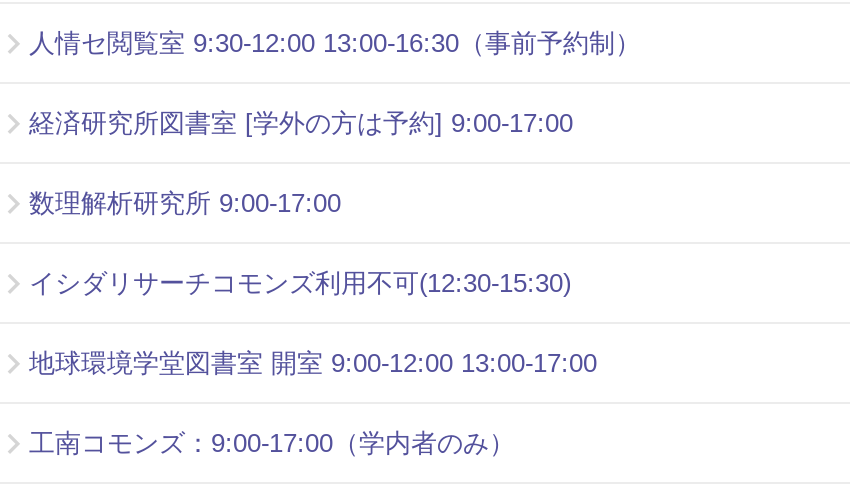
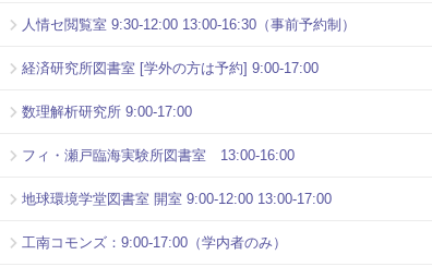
- イシダリサーチコモンズ利用不可(12:30-15:30)
+ フィ・瀬戸臨海実験所図書室 13:00-16:00
